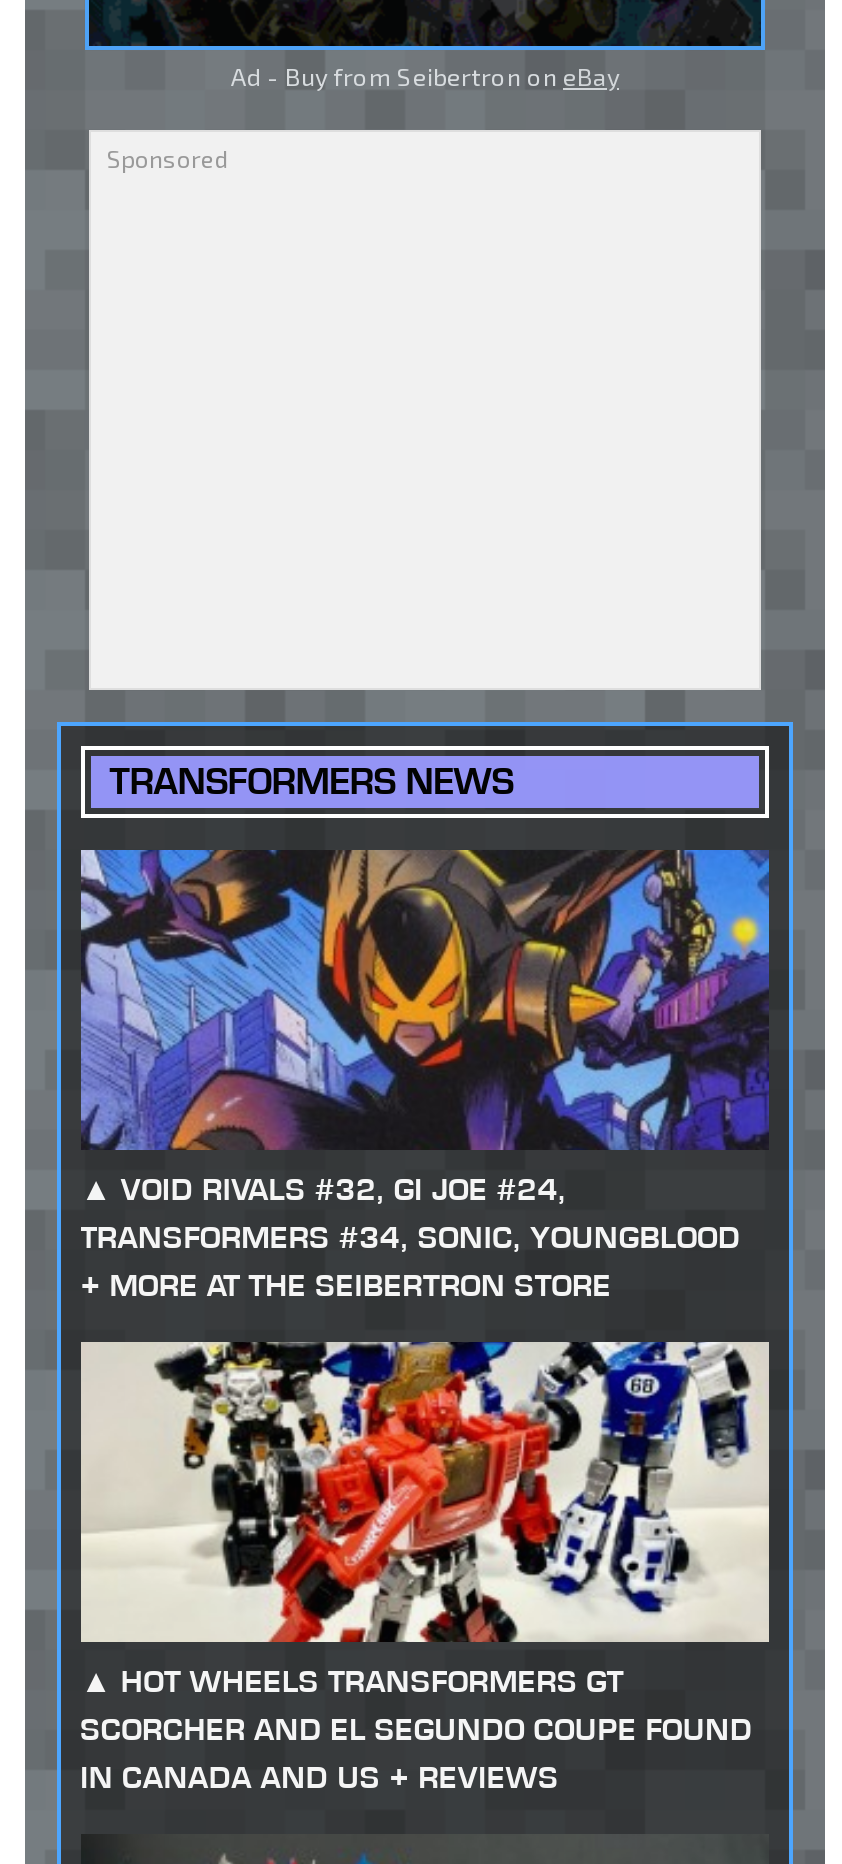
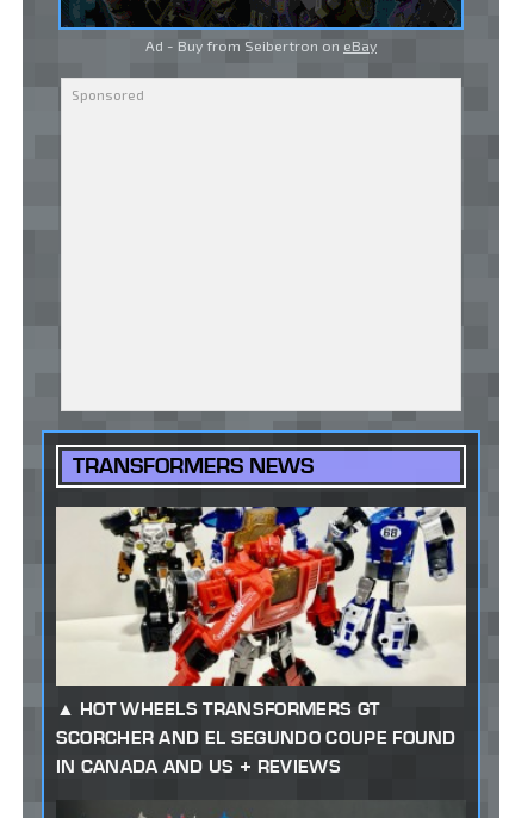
- [image]
- VOID RIVALS #32, GI JOE #24,
- TRANSFORMERS #34, SONIC, YOUNGBLOOD
- + MORE AT THE SEIBERTRON STORE
